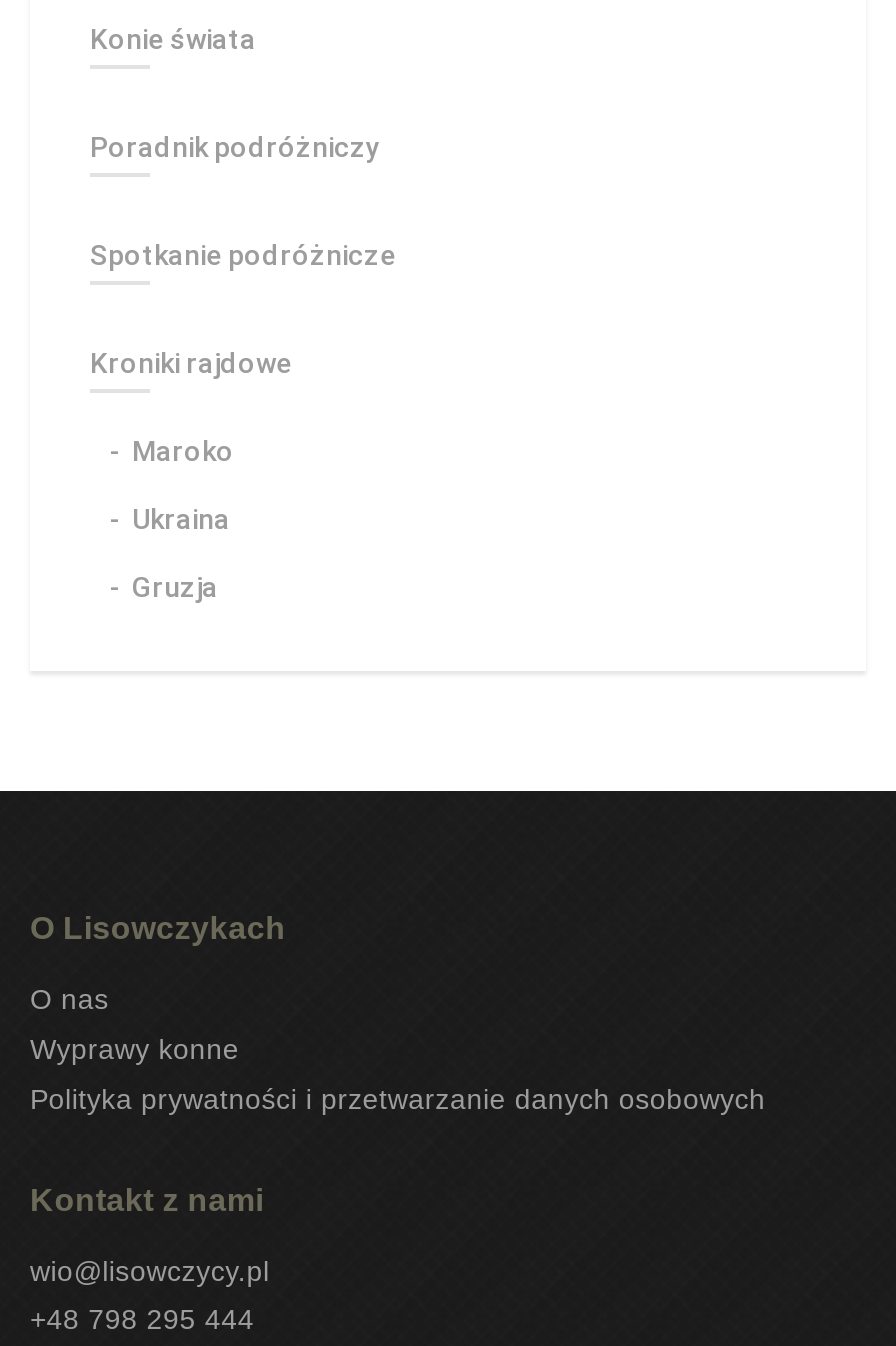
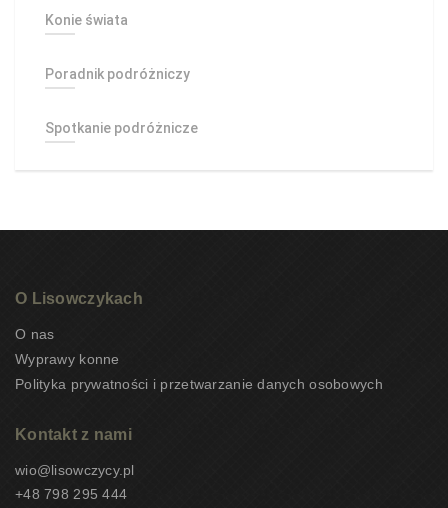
- Kroniki rajdowe
- Maroko
- Ukraina
- Gruzja
